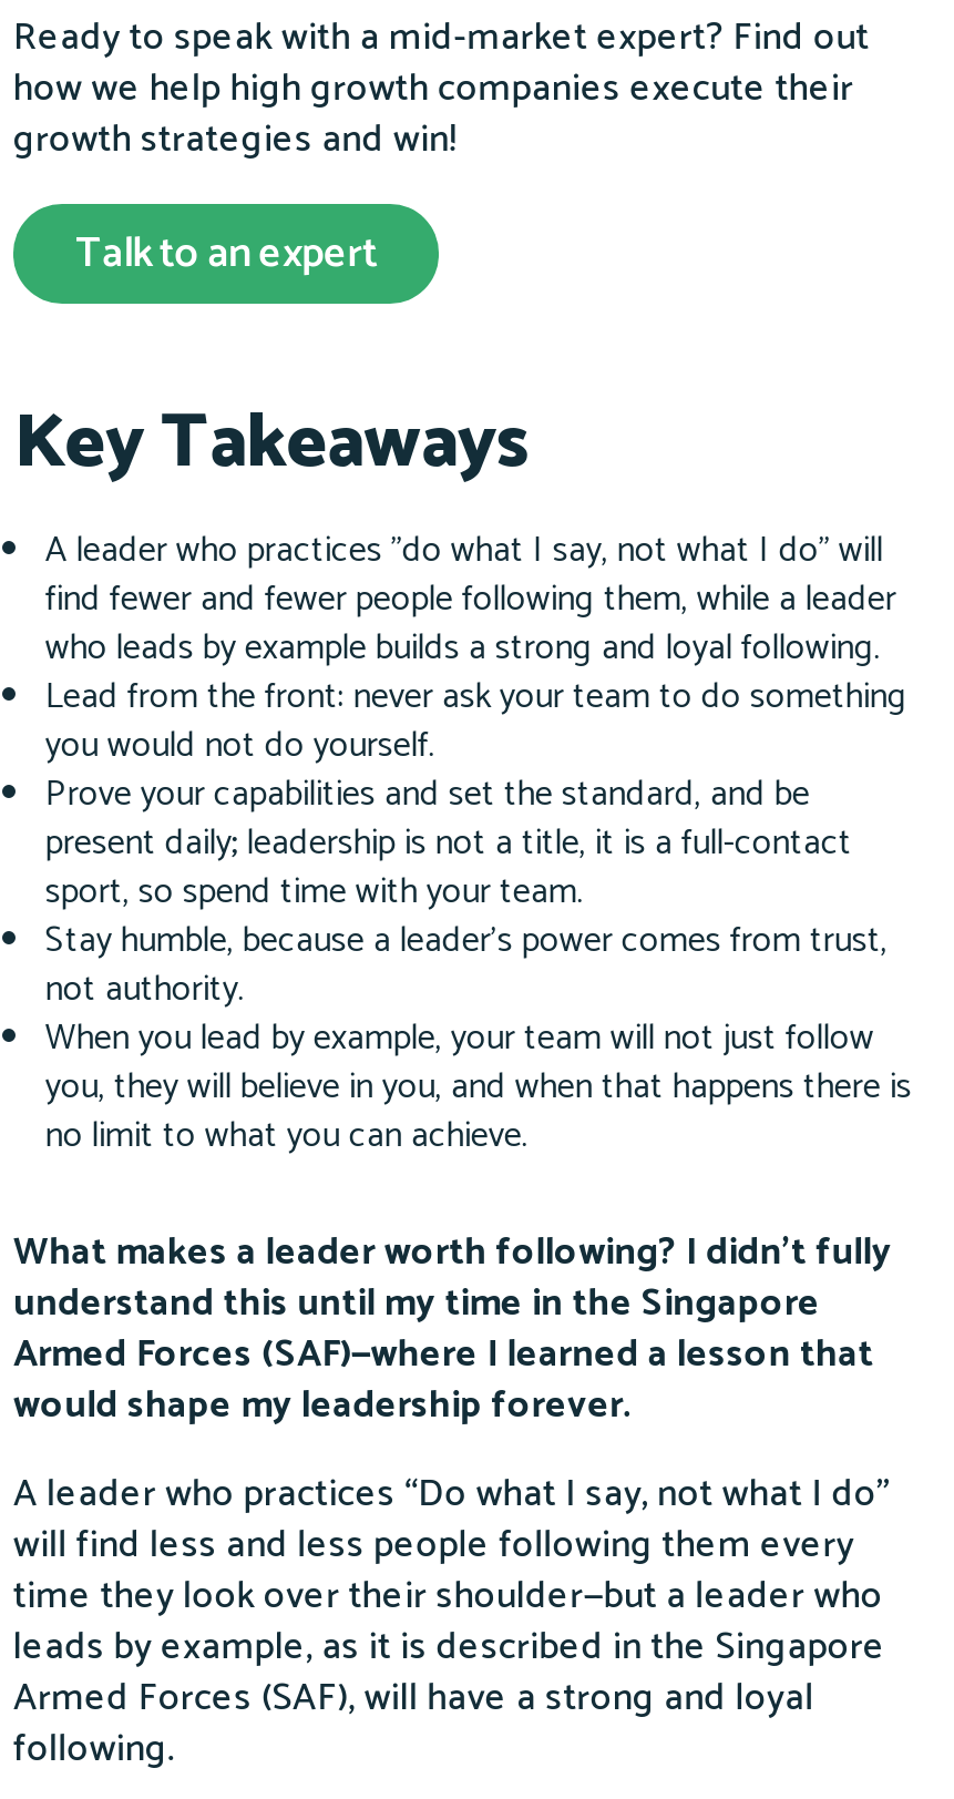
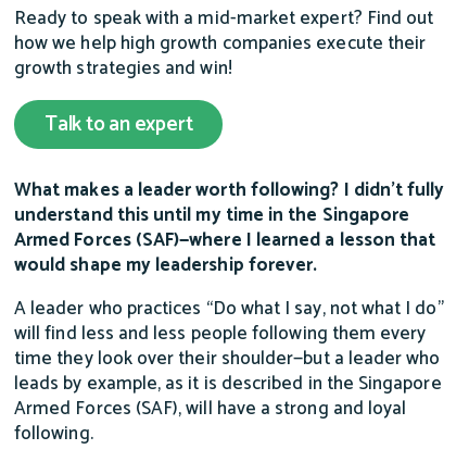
- Key Takeaways
- A leader who practices "do what I say, not what I do" will
- find fewer and fewer people following them, while a leader
- who leads by example builds a strong and loyal following.
- Lead from the front: never ask your team to do something
- you would not do yourself.
- Prove your capabilities and set the standard, and be
- present daily; leadership is not a title, it is a full-contact
- sport, so spend time with your team.
- Stay humble, because a leader's power comes from trust,
- not authority.
- When you lead by example, your team will not just follow
- you, they will believe in you, and when that happens there is
- no limit to what you can achieve.
